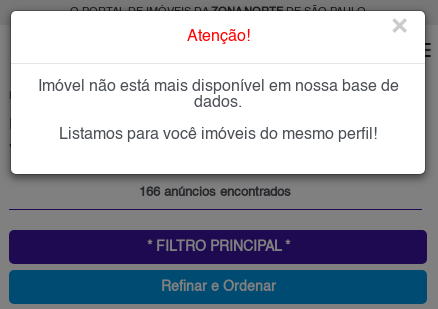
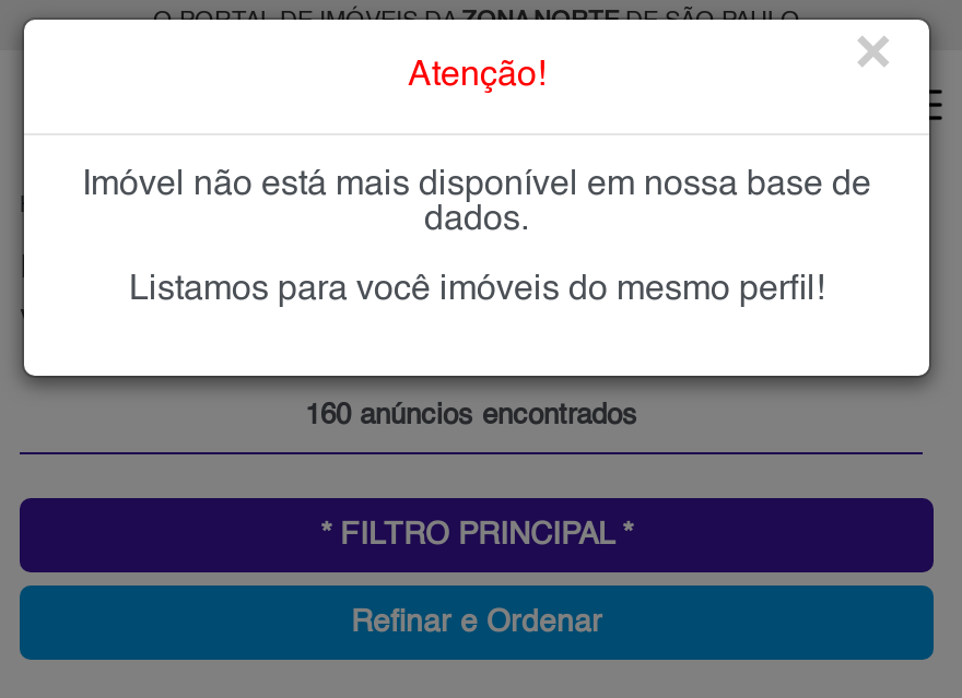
- 166 anúncios encontrados
+ 160 anúncios encontrados
